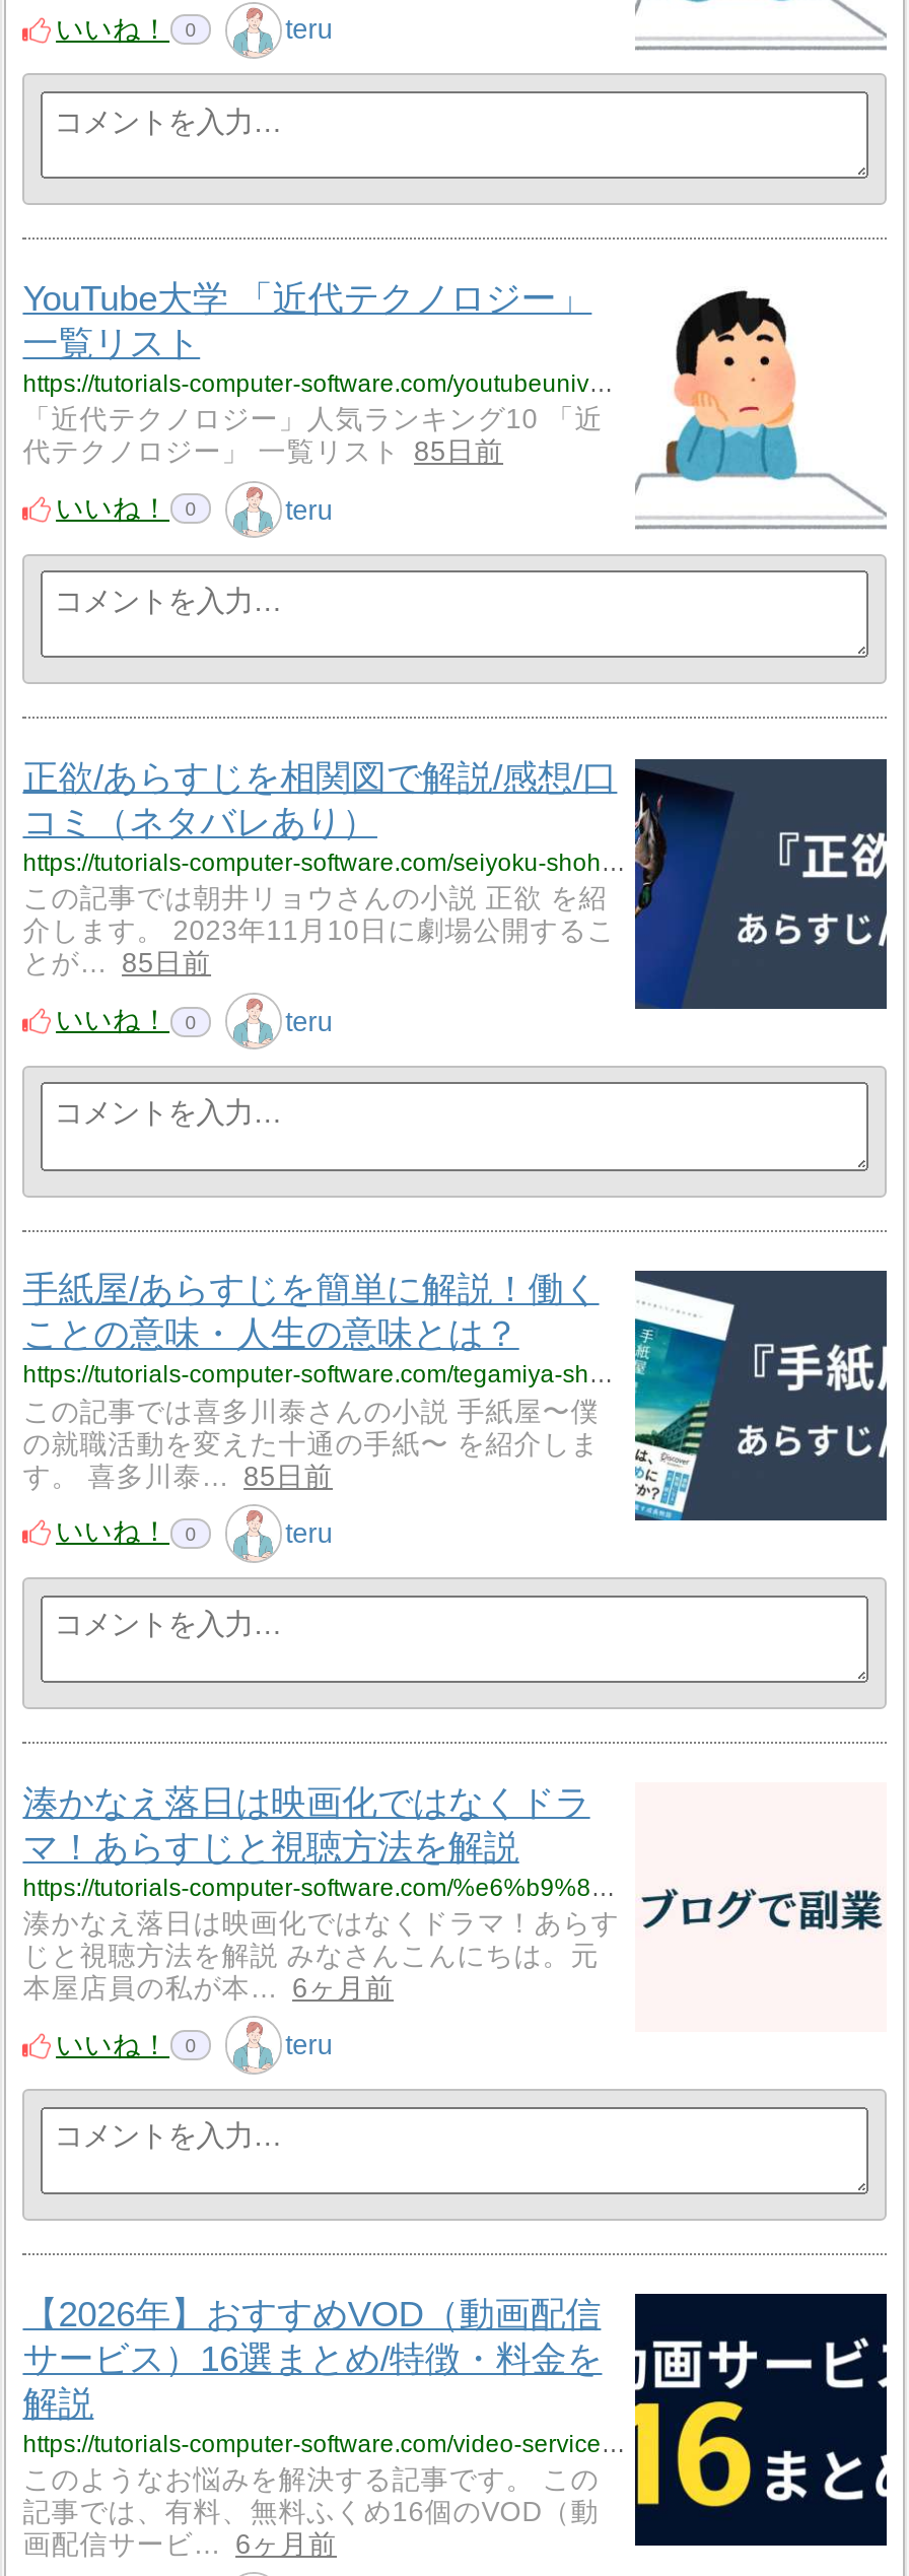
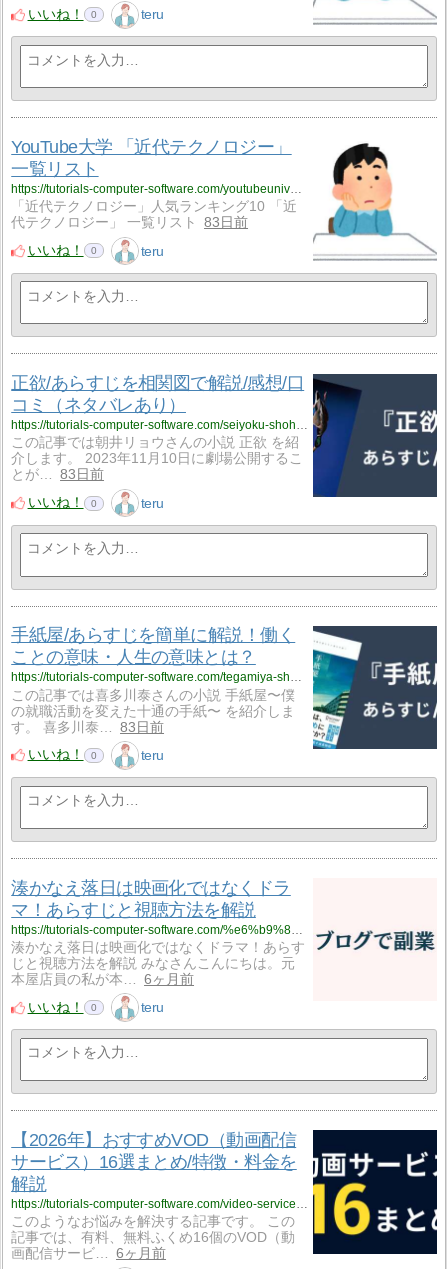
- 代テクノロジー」 一覧リスト 85日前
+ 代テクノロジー」 一覧リスト 83日前

- とが… 85日前
+ とが… 83日前

- す。 喜多川泰… 85日前
+ す。 喜多川泰… 83日前
